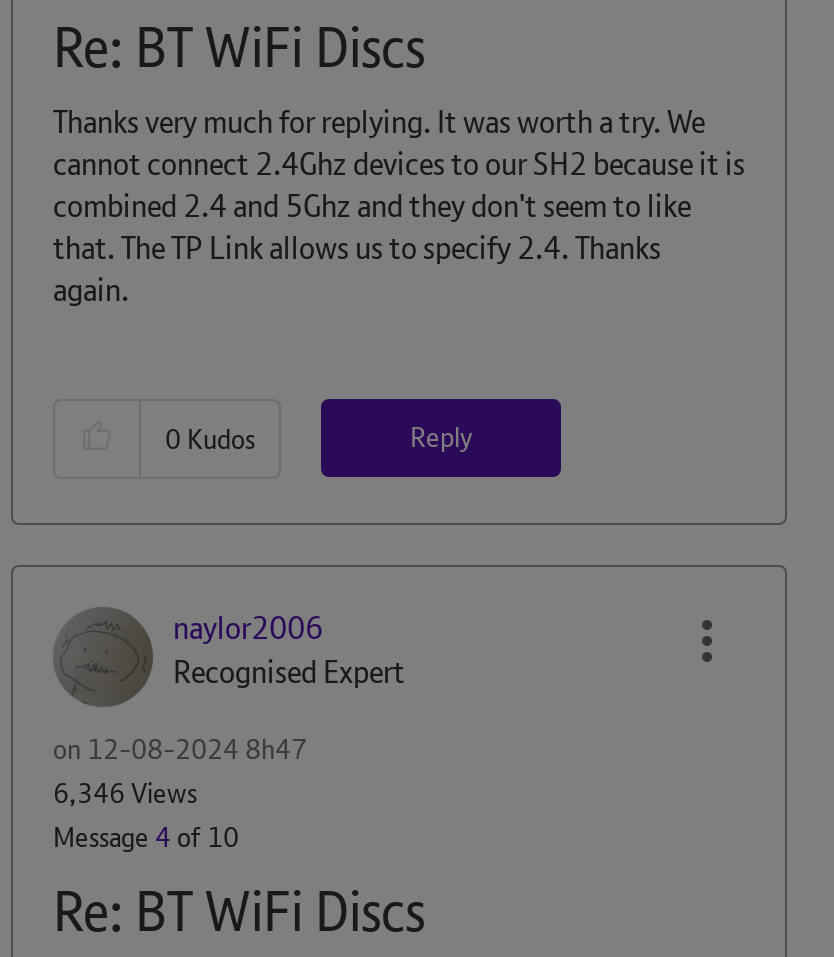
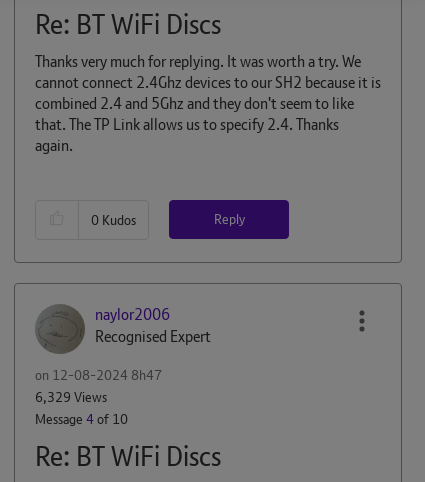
- 6,346 Views
+ 6,329 Views
